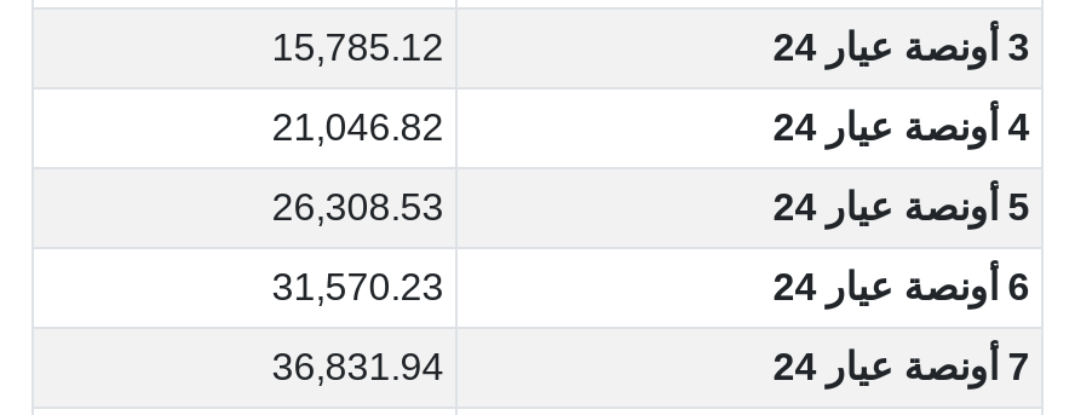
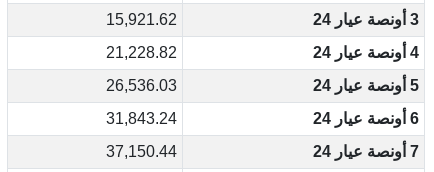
- 15,785.12
+ 15,921.62

- 21,046.82
+ 21,228.82

- 26,308.53
+ 26,536.03

- 31,570.23
+ 31,843.24

- 36,831.94
+ 37,150.44
